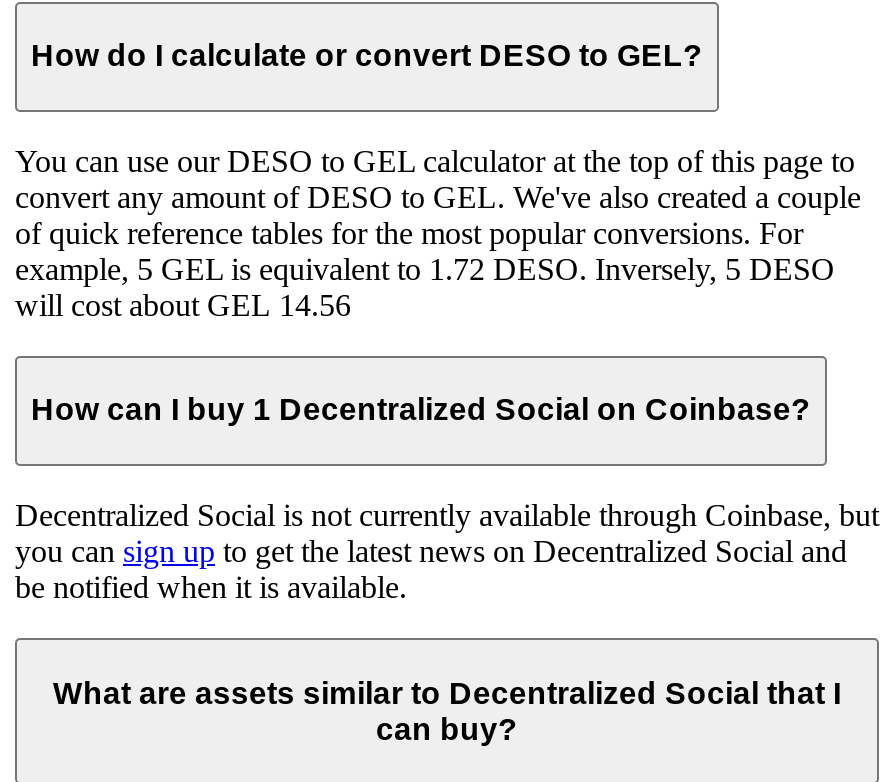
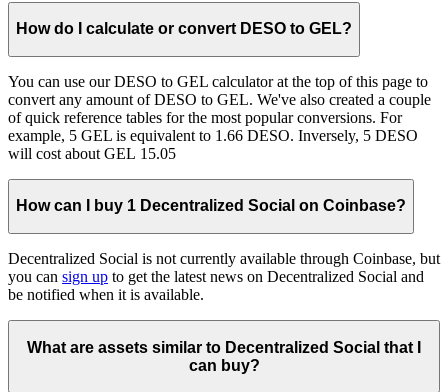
- example, 5 GEL is equivalent to 1.72 DESO. Inversely, 5 DESO
+ example, 5 GEL is equivalent to 1.66 DESO. Inversely, 5 DESO

- will cost about GEL 14.56
+ will cost about GEL 15.05
